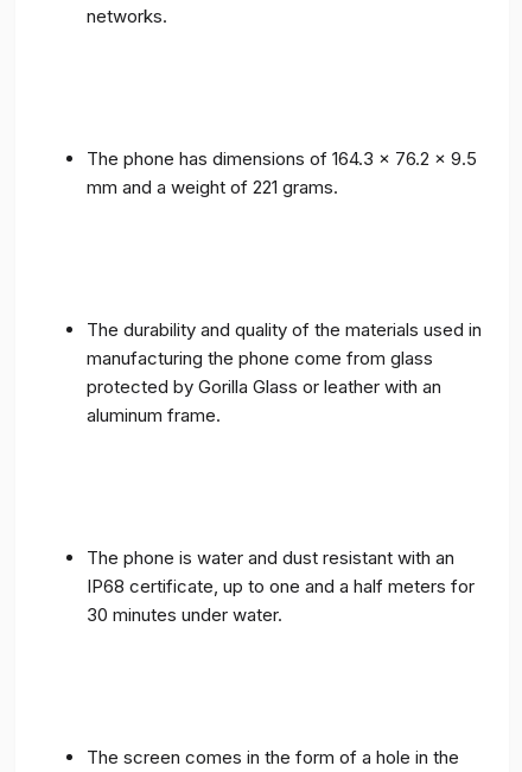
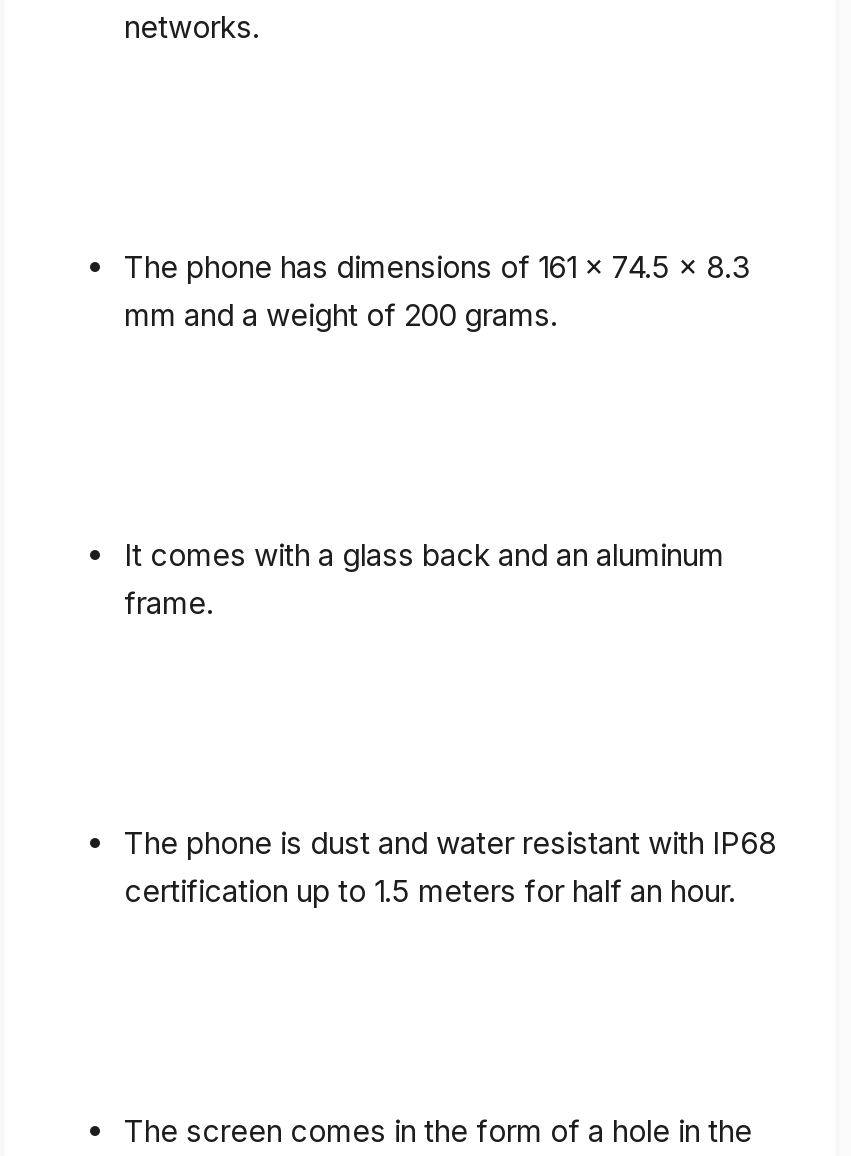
- The phone has dimensions of 164.3 x 76.2 x 9.5
- mm and a weight of 221 grams.
+ The phone has dimensions of 161 x 74.5 x 8.3
+ mm and a weight of 200 grams.

- The durability and quality of the materials used in
- manufacturing the phone come from glass
- protected by Gorilla Glass or leather with an
- aluminum frame.
+ It comes with a glass back and an aluminum
+ frame.

- The phone is water and dust resistant with an
- IP68 certificate, up to one and a half meters for
- 30 minutes under water.
+ The phone is dust and water resistant with IP68
+ certification up to 1.5 meters for half an hour.
